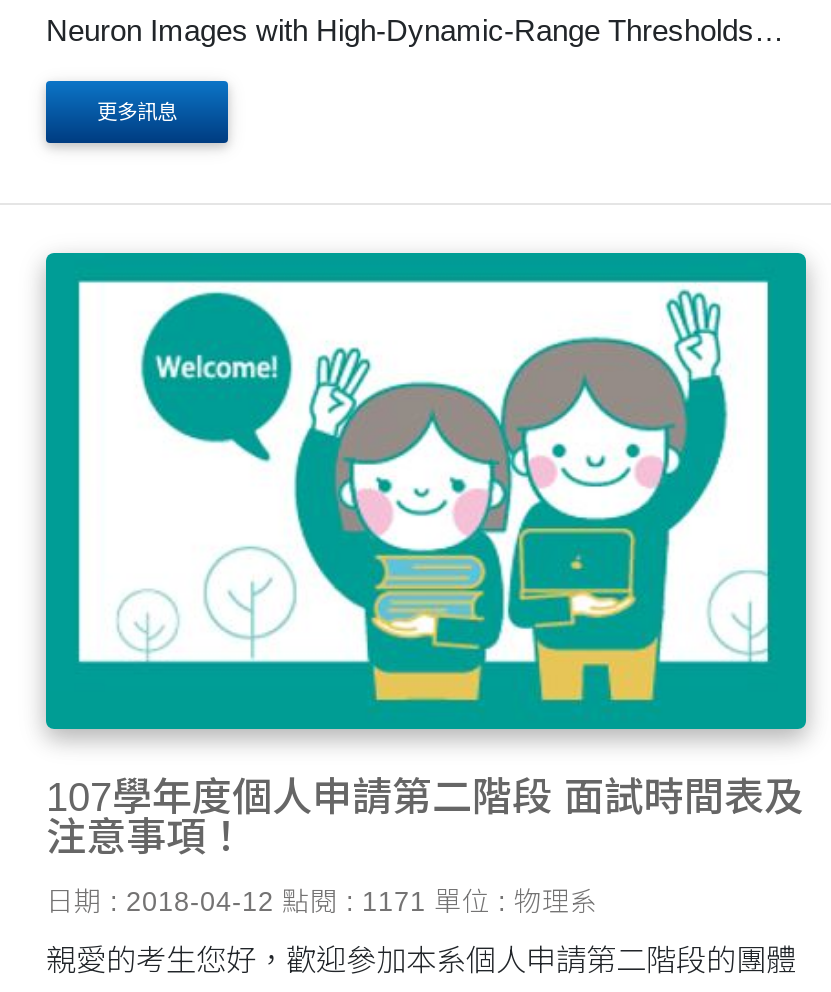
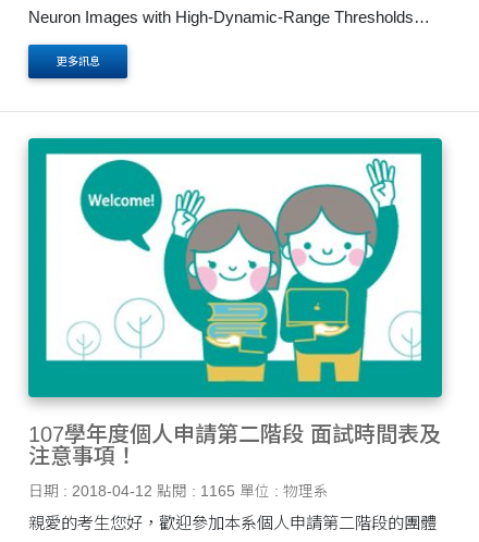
- 日期 : 2018-04-12 點閱 : 1171 單位 : 物理系
+ 日期 : 2018-04-12 點閱 : 1165 單位 : 物理系
